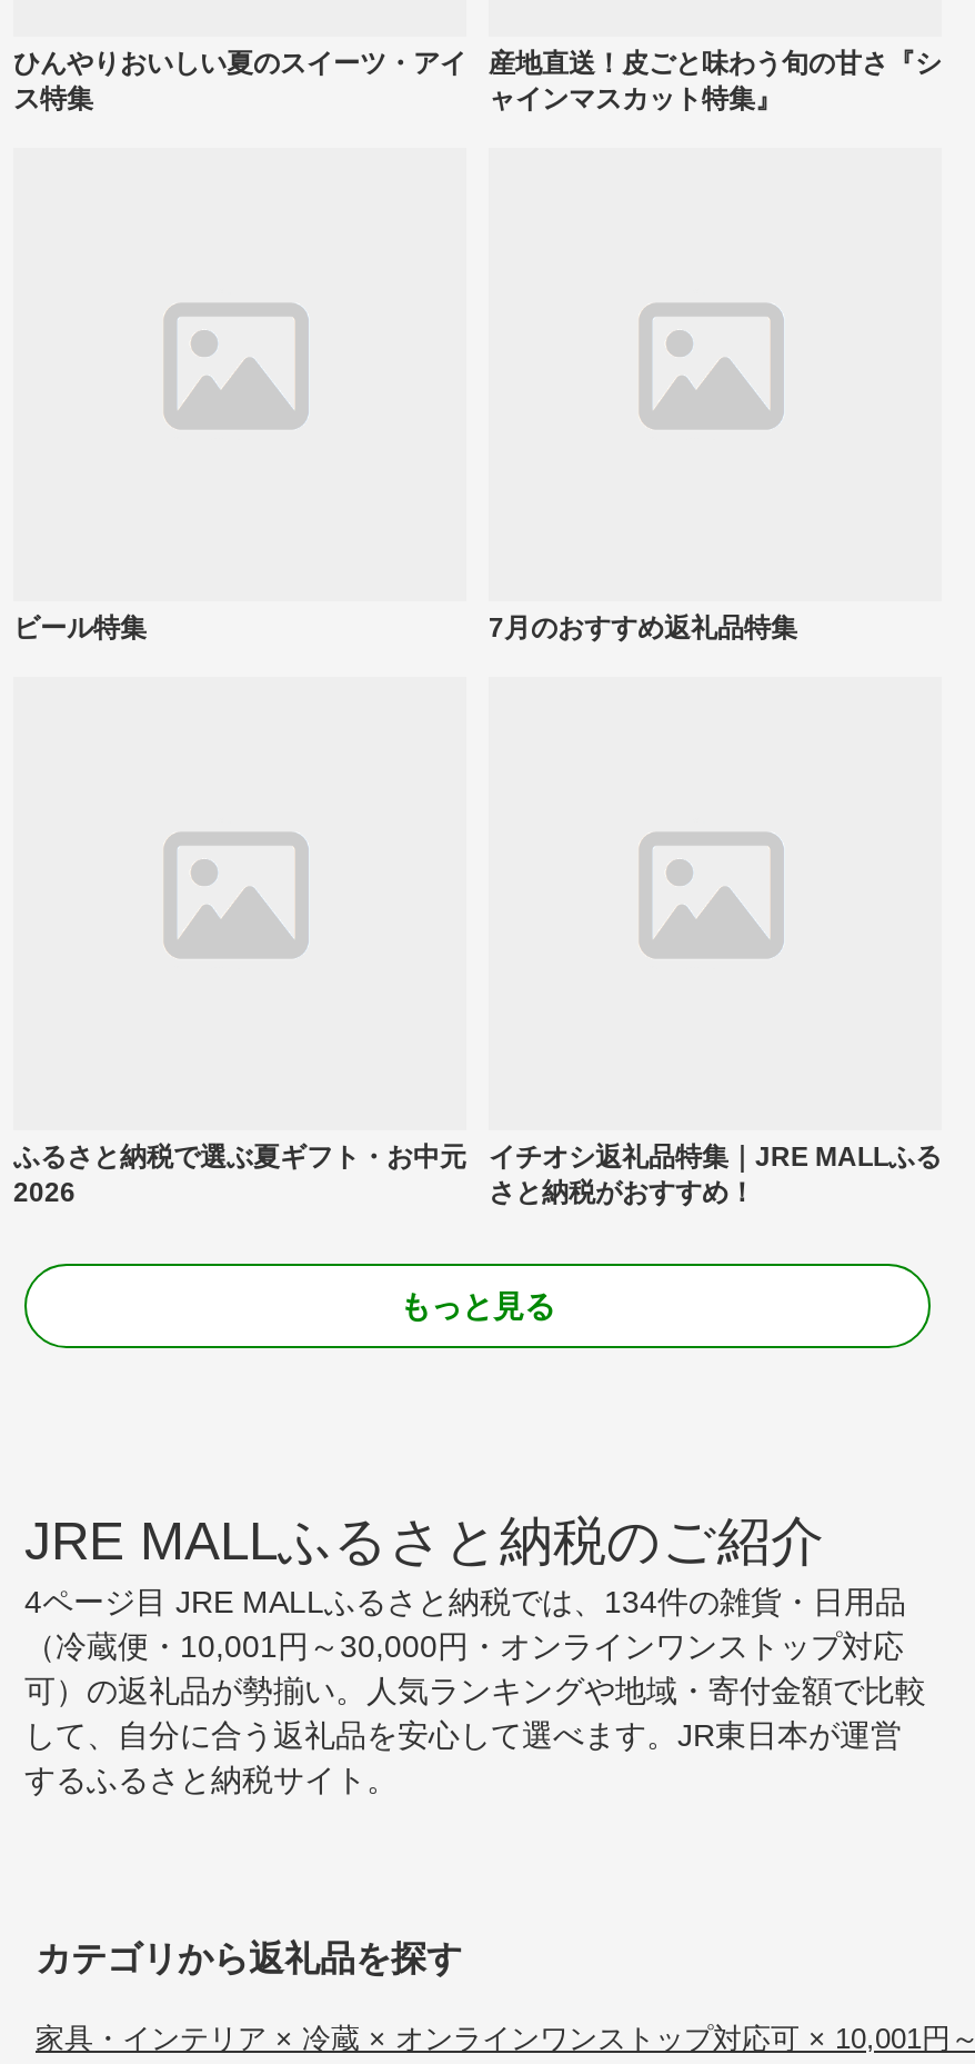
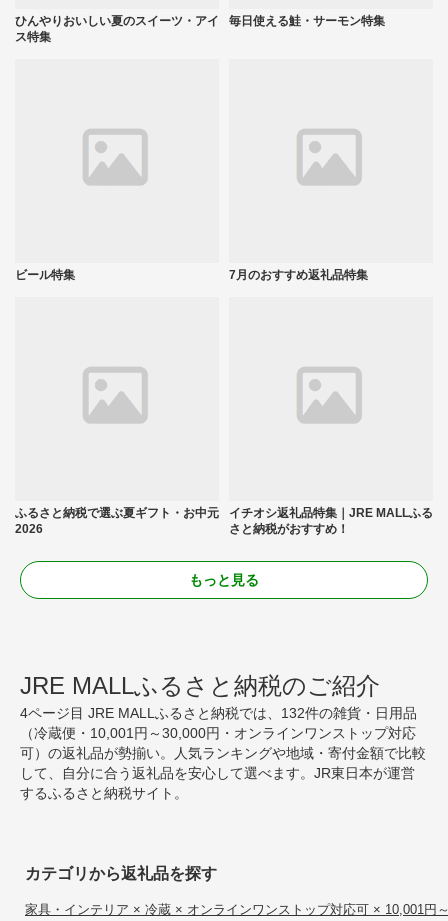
- 産地直送！皮ごと味わう旬の甘さ『シ
- ャインマスカット特集』
+ 毎日使える鮭・サーモン特集

- 4ページ目 JRE MALLふるさと納税では、134件の雑貨・日用品
+ 4ページ目 JRE MALLふるさと納税では、132件の雑貨・日用品
